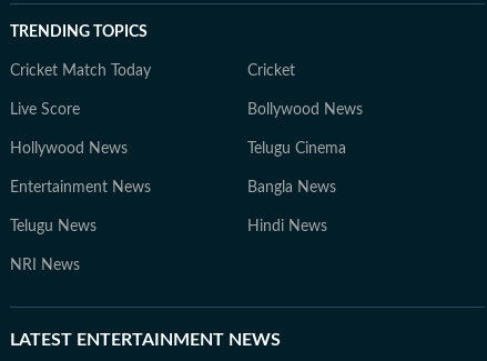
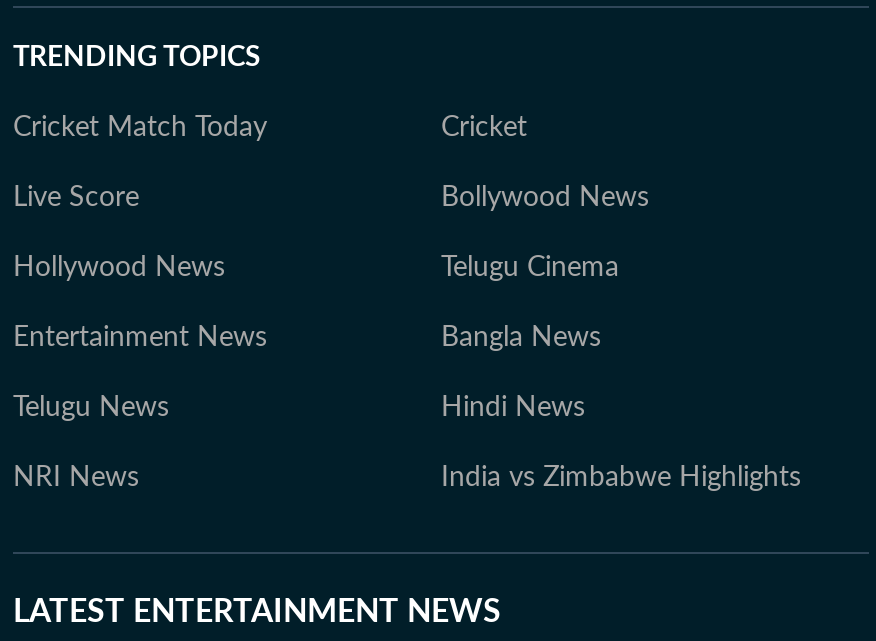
+ India vs Zimbabwe Highlights
